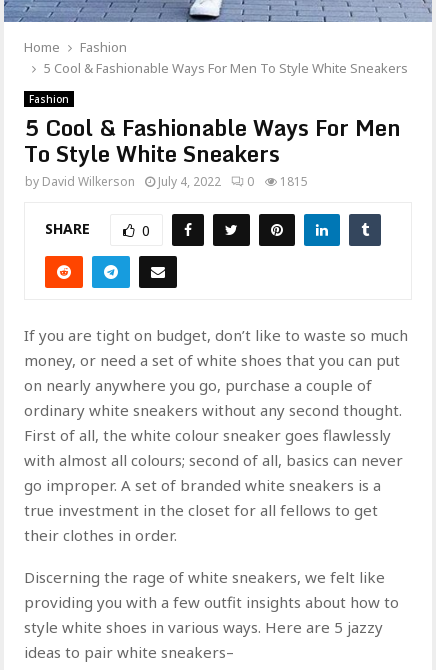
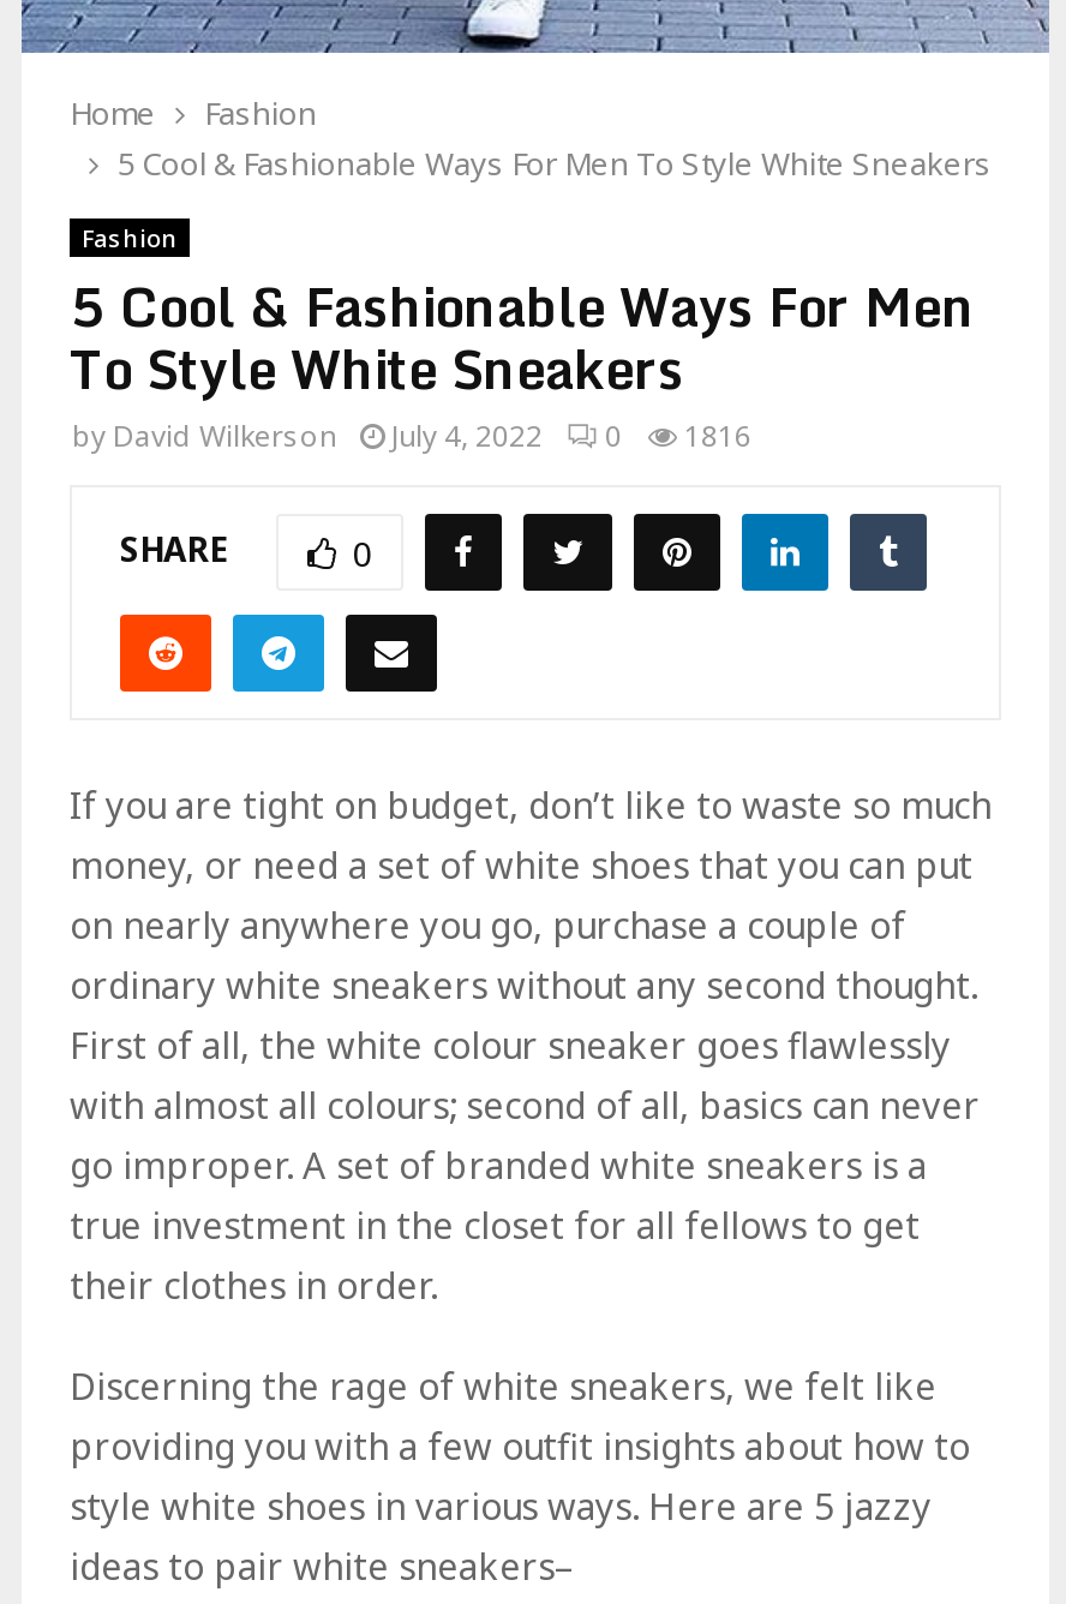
- by David Wilkerson July 4, 2022 0 1815
+ by David Wilkerson July 4, 2022 0 1816
